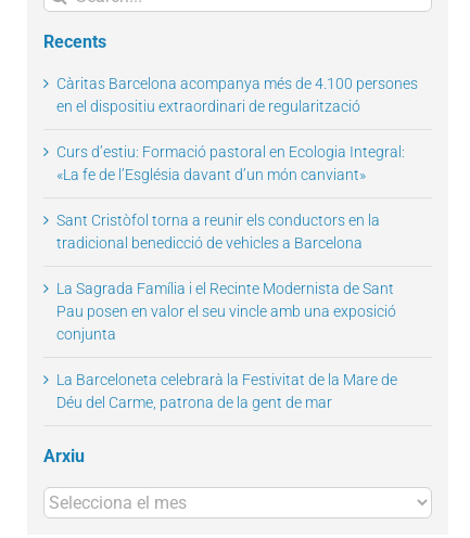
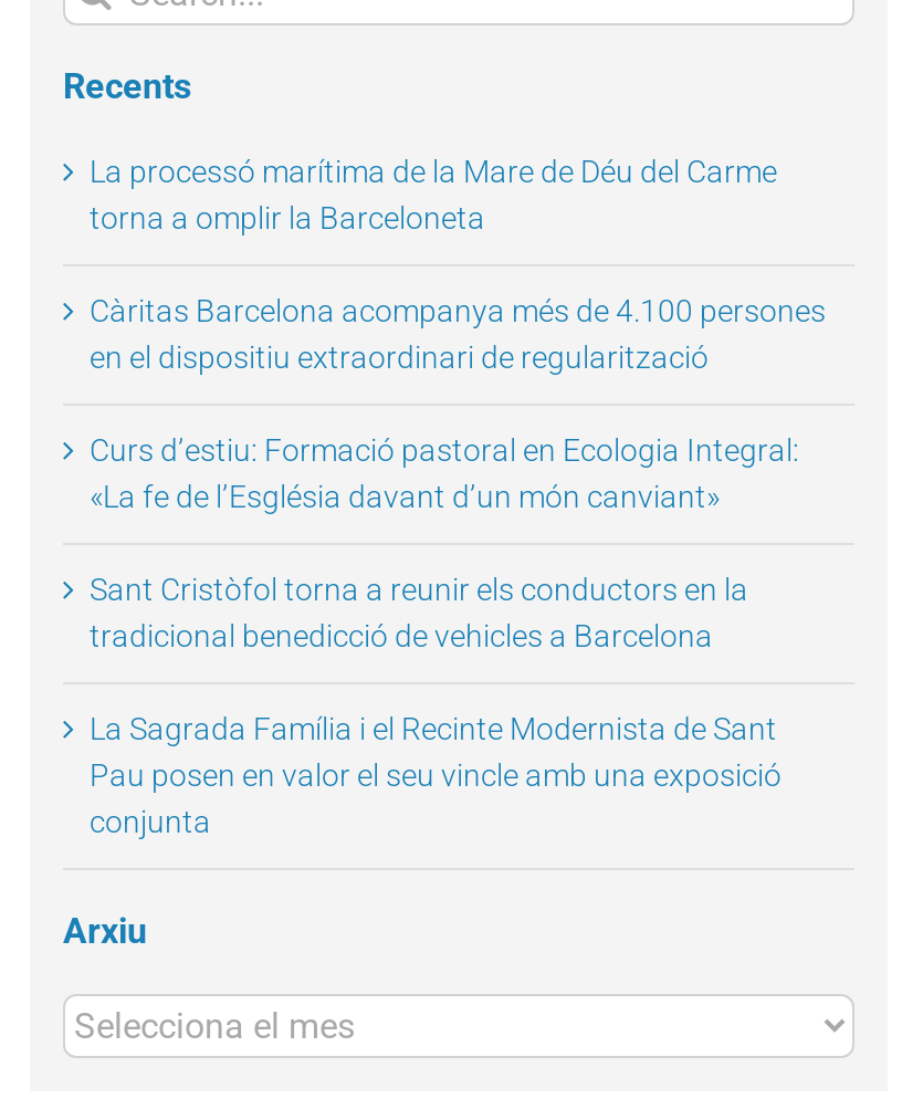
+ La processó marítima de la Mare de Déu del Carme
+ torna a omplir la Barceloneta

moved down: Càritas Barcelona acompanya més de 4.100 persones | en el dispositiu extraordinari de regularització | Curs d’estiu: Formació pastoral en Ecologia Integral: | ... | Pau posen en valor el seu vincle amb una exposició | conjunta

- La Barceloneta celebrarà la Festivitat de la Mare de
- Déu del Carme, patrona de la gent de mar
